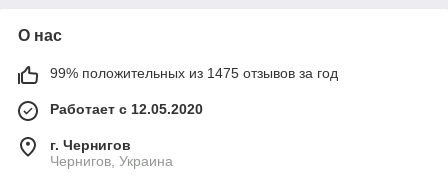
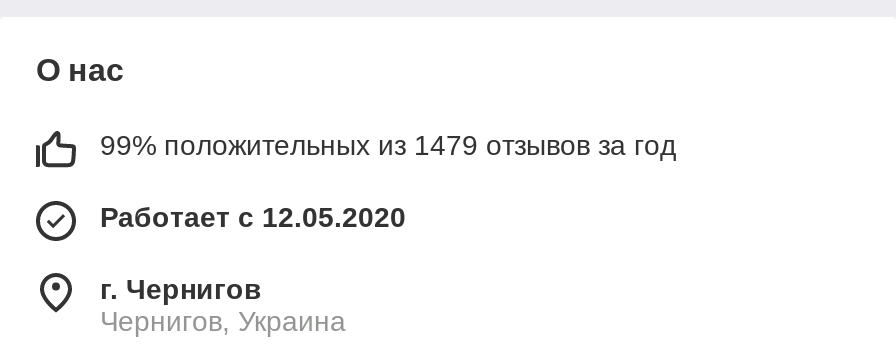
- 99% положительных из 1475 отзывов за год
+ 99% положительных из 1479 отзывов за год
